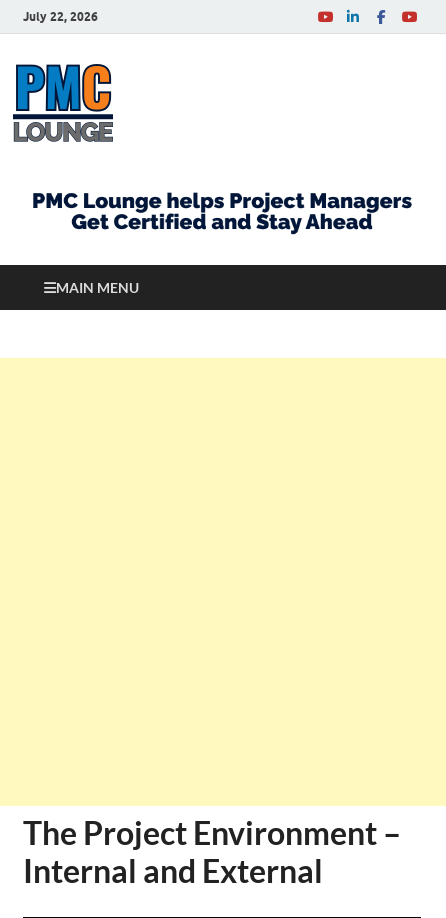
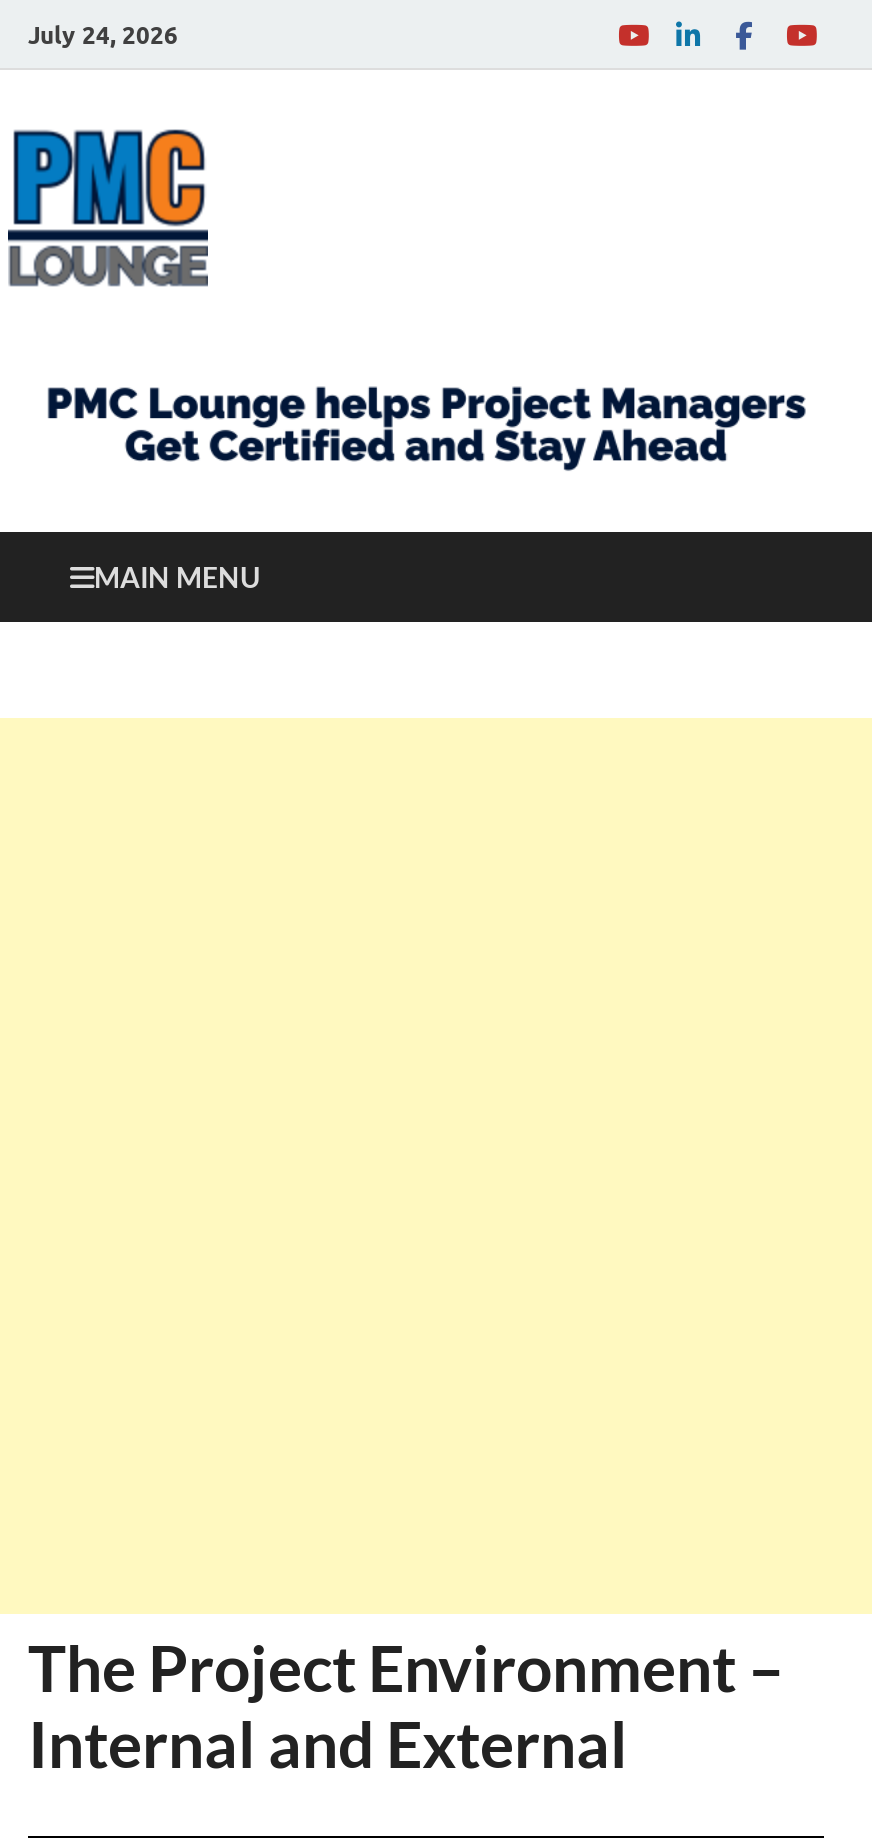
- July 22, 2026
+ July 24, 2026
